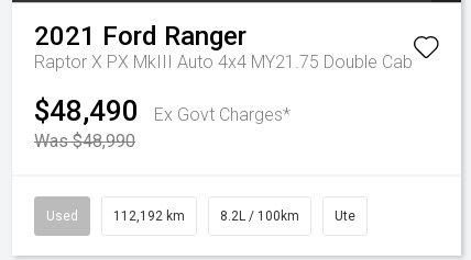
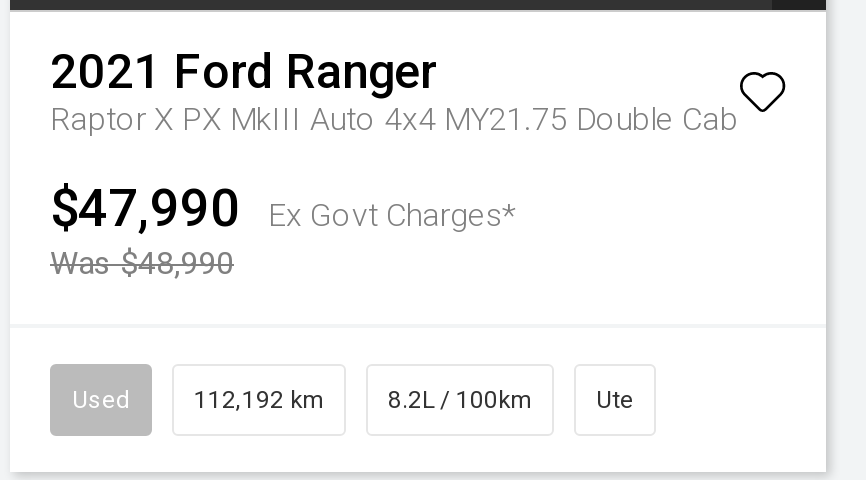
- $48,490 Ex Govt Charges*
+ $47,990 Ex Govt Charges*
